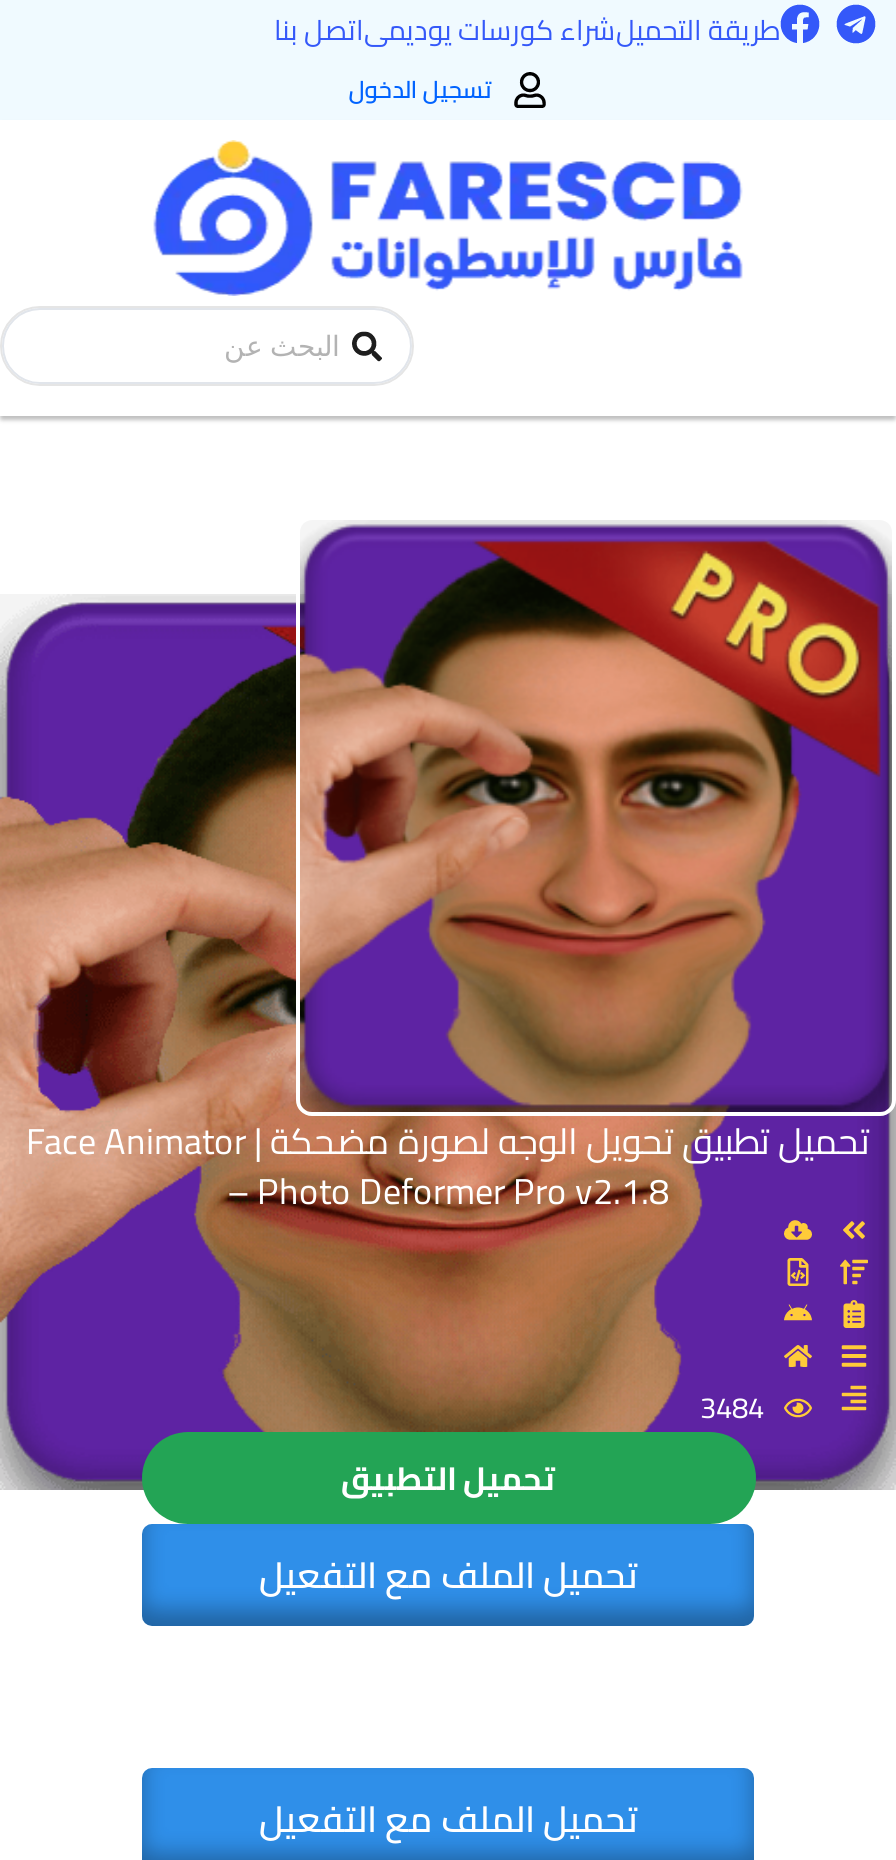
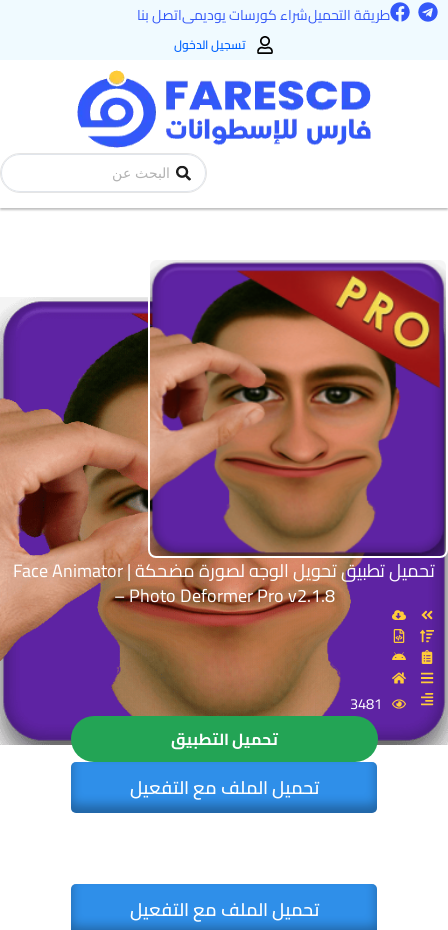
- 3484
+ 3481
